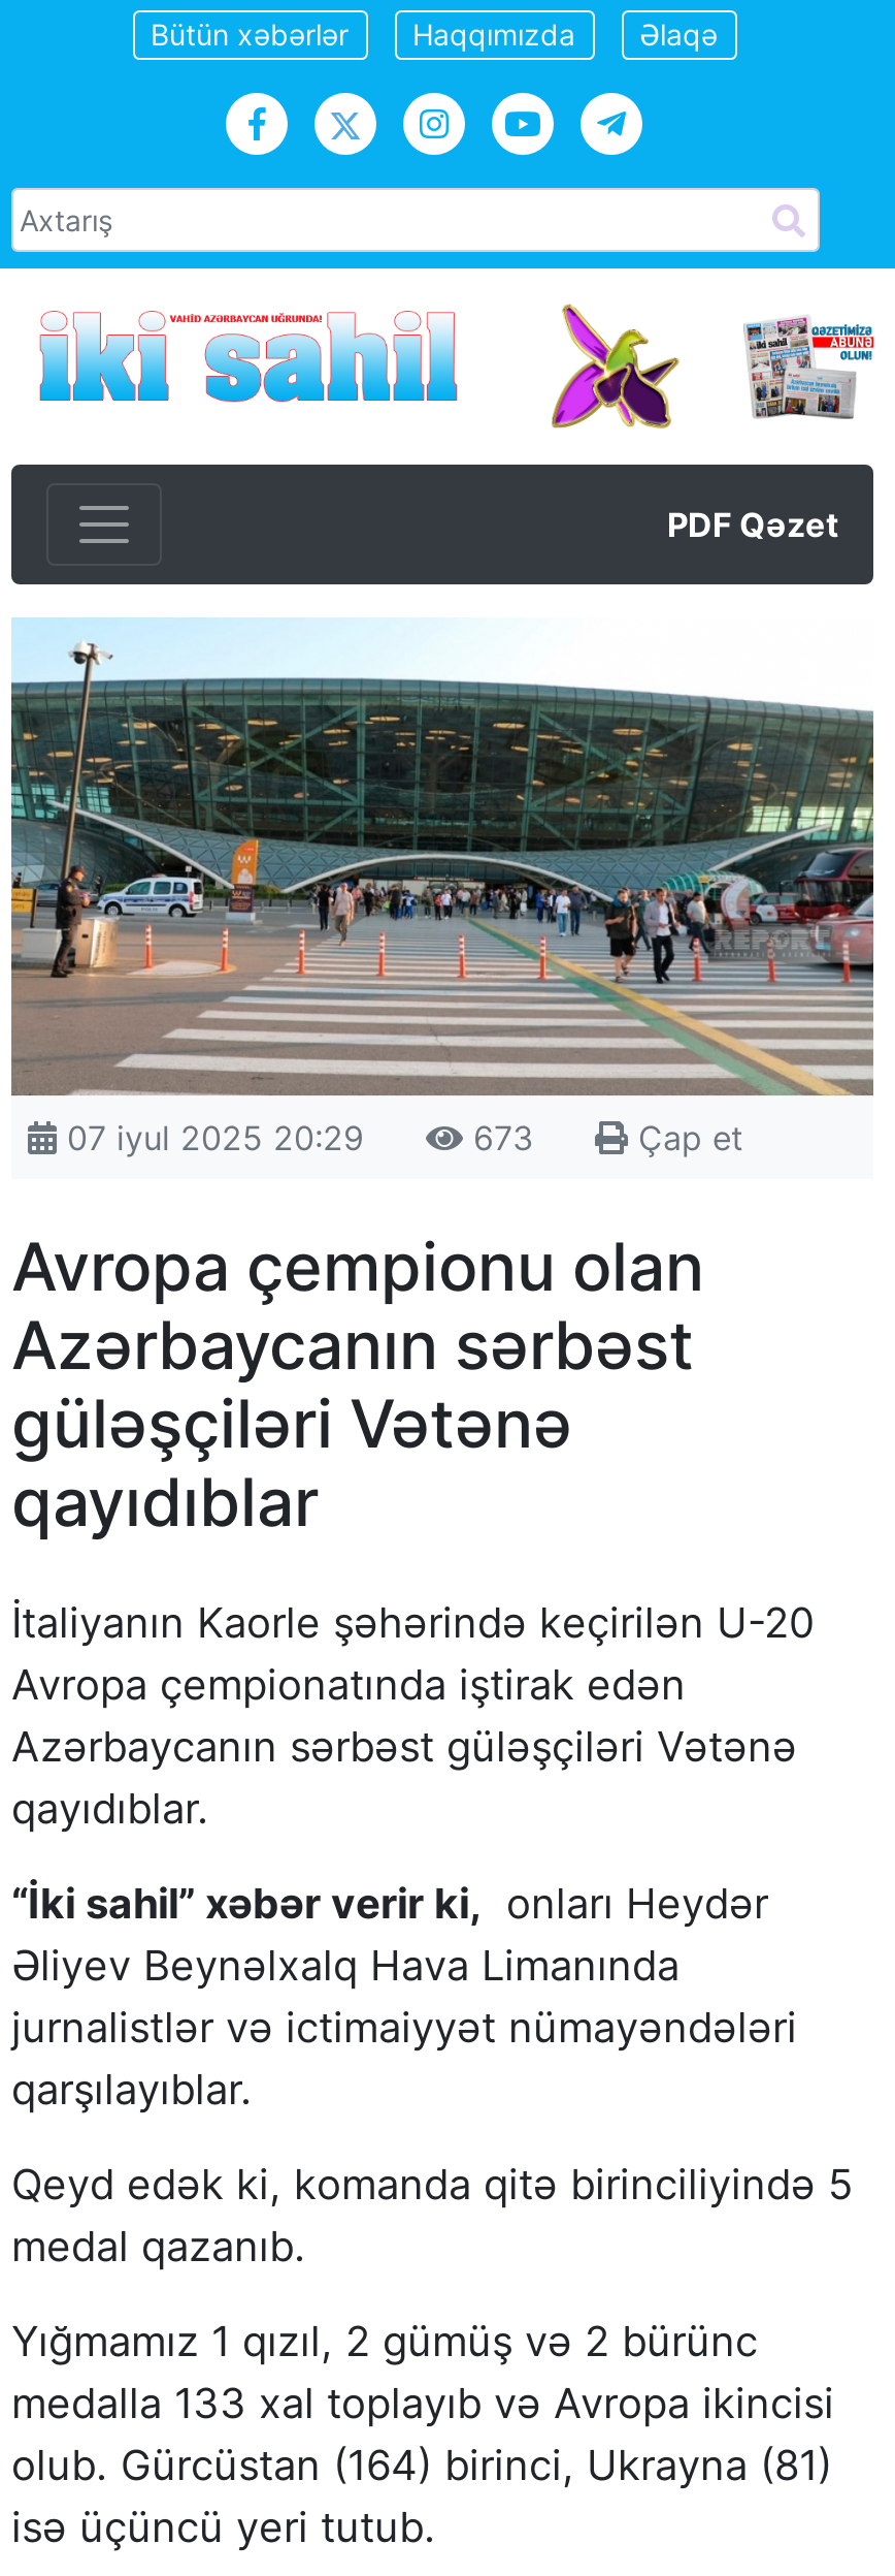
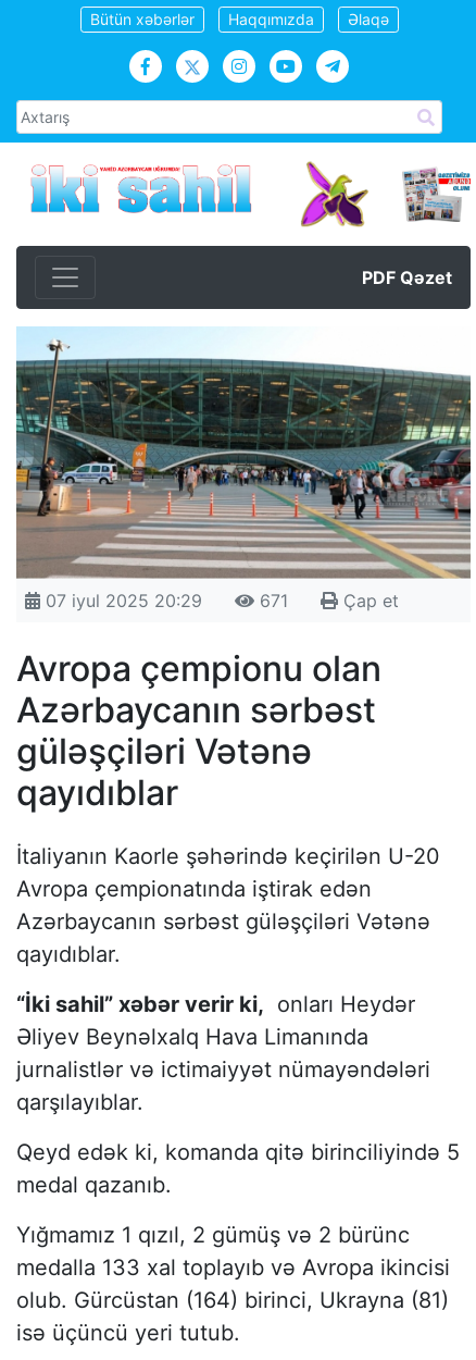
- 673
+ 671
